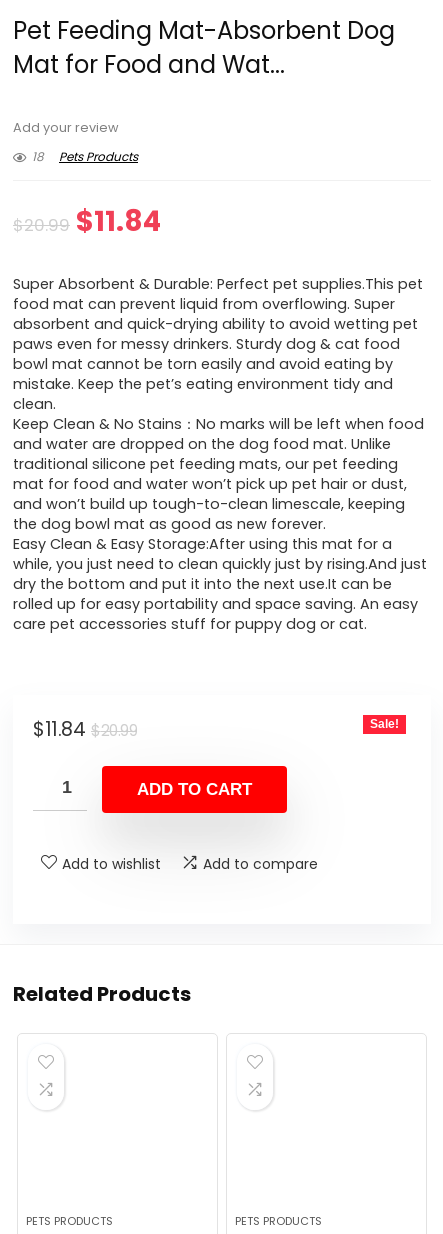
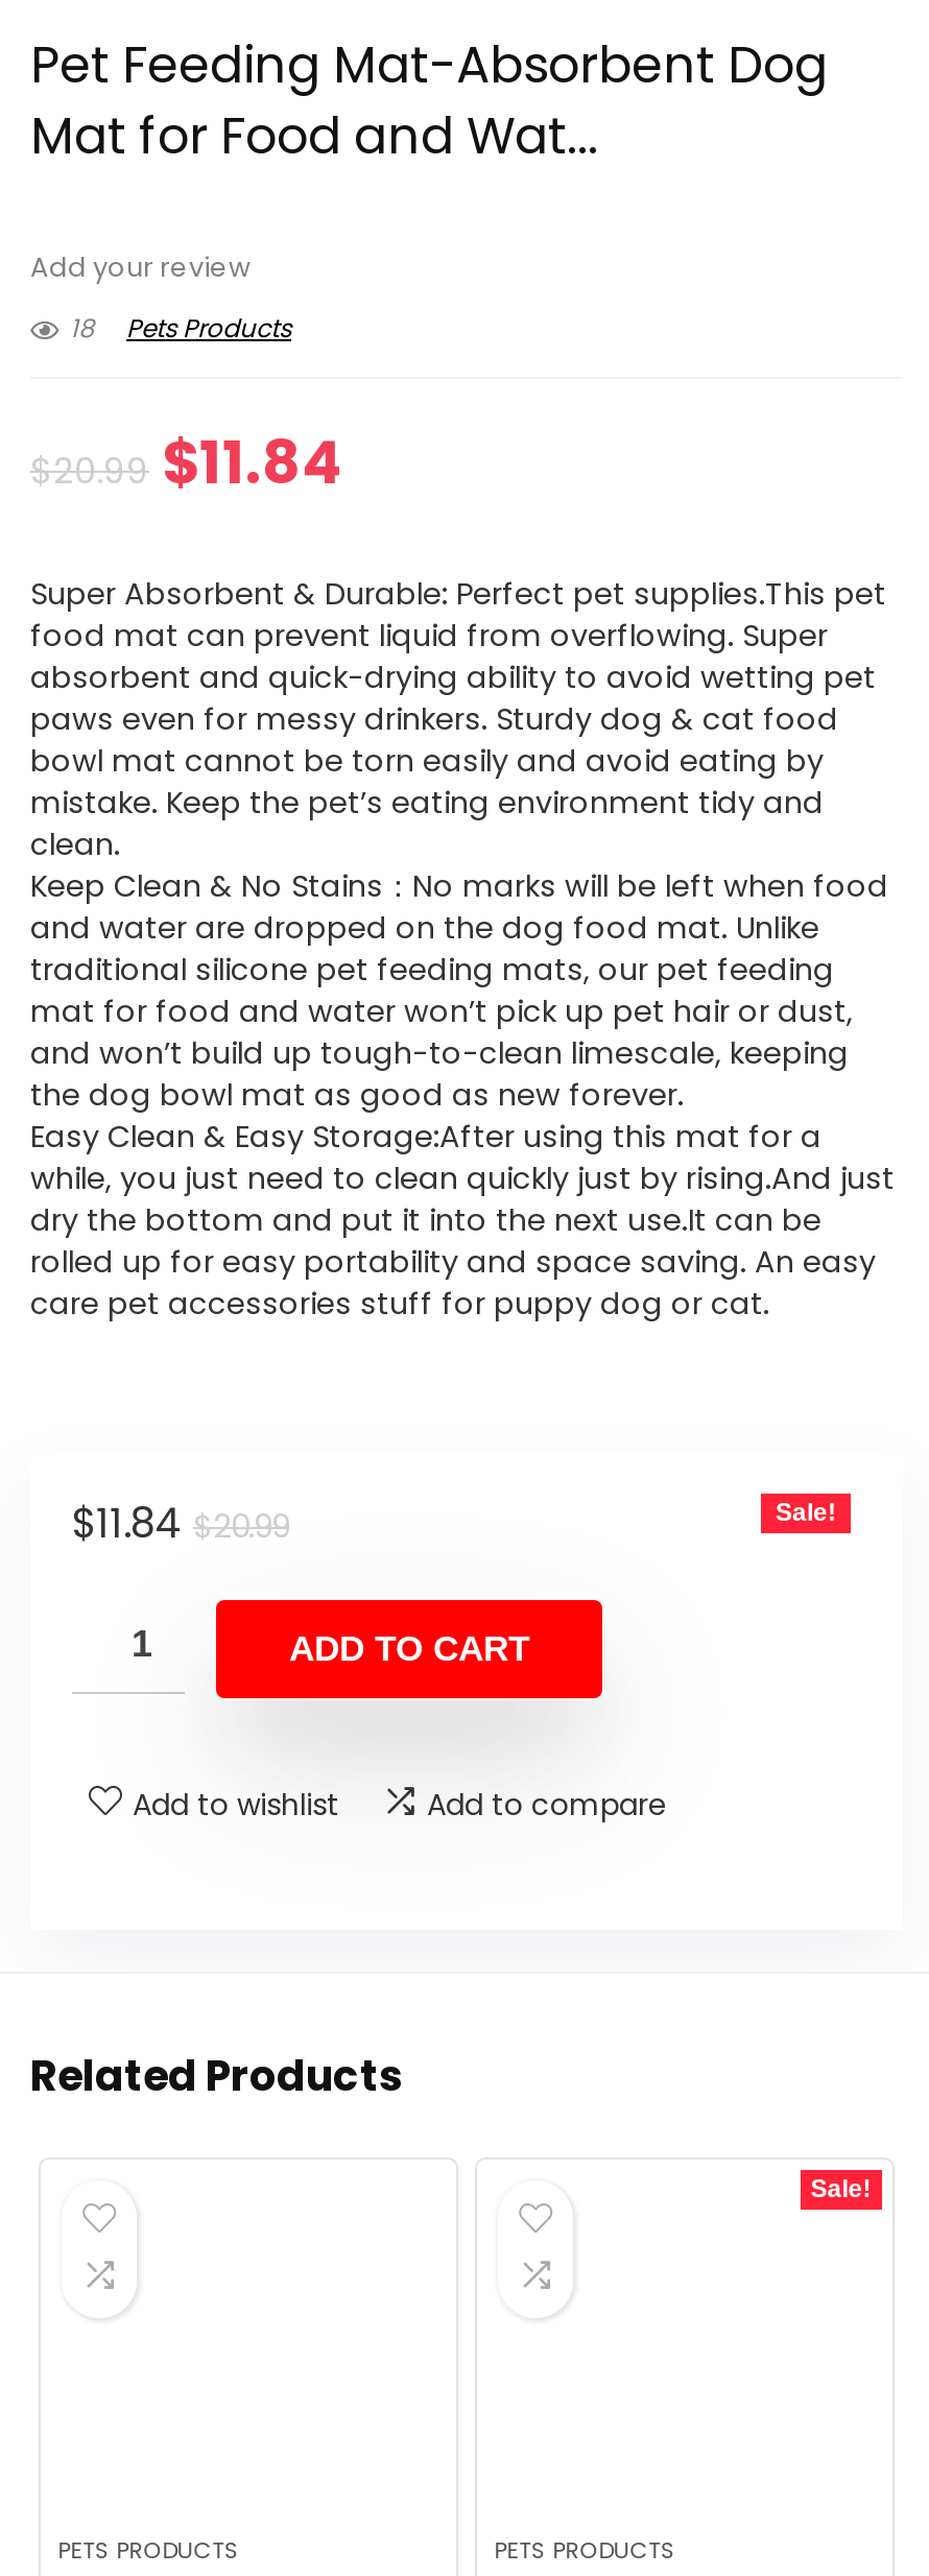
+ Sale!
